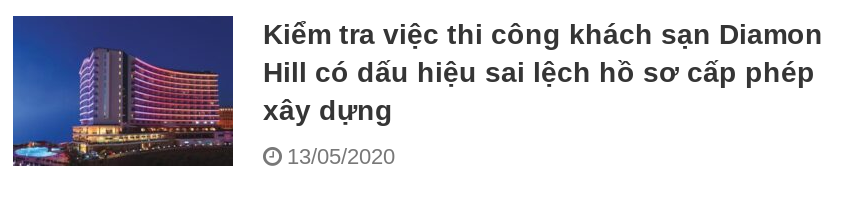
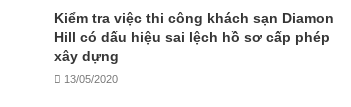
- [image]
